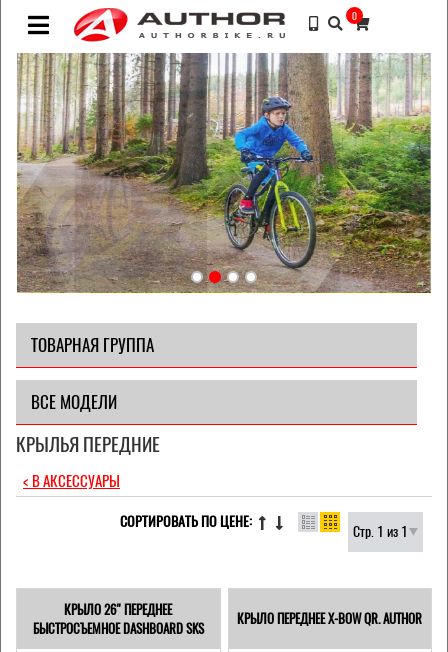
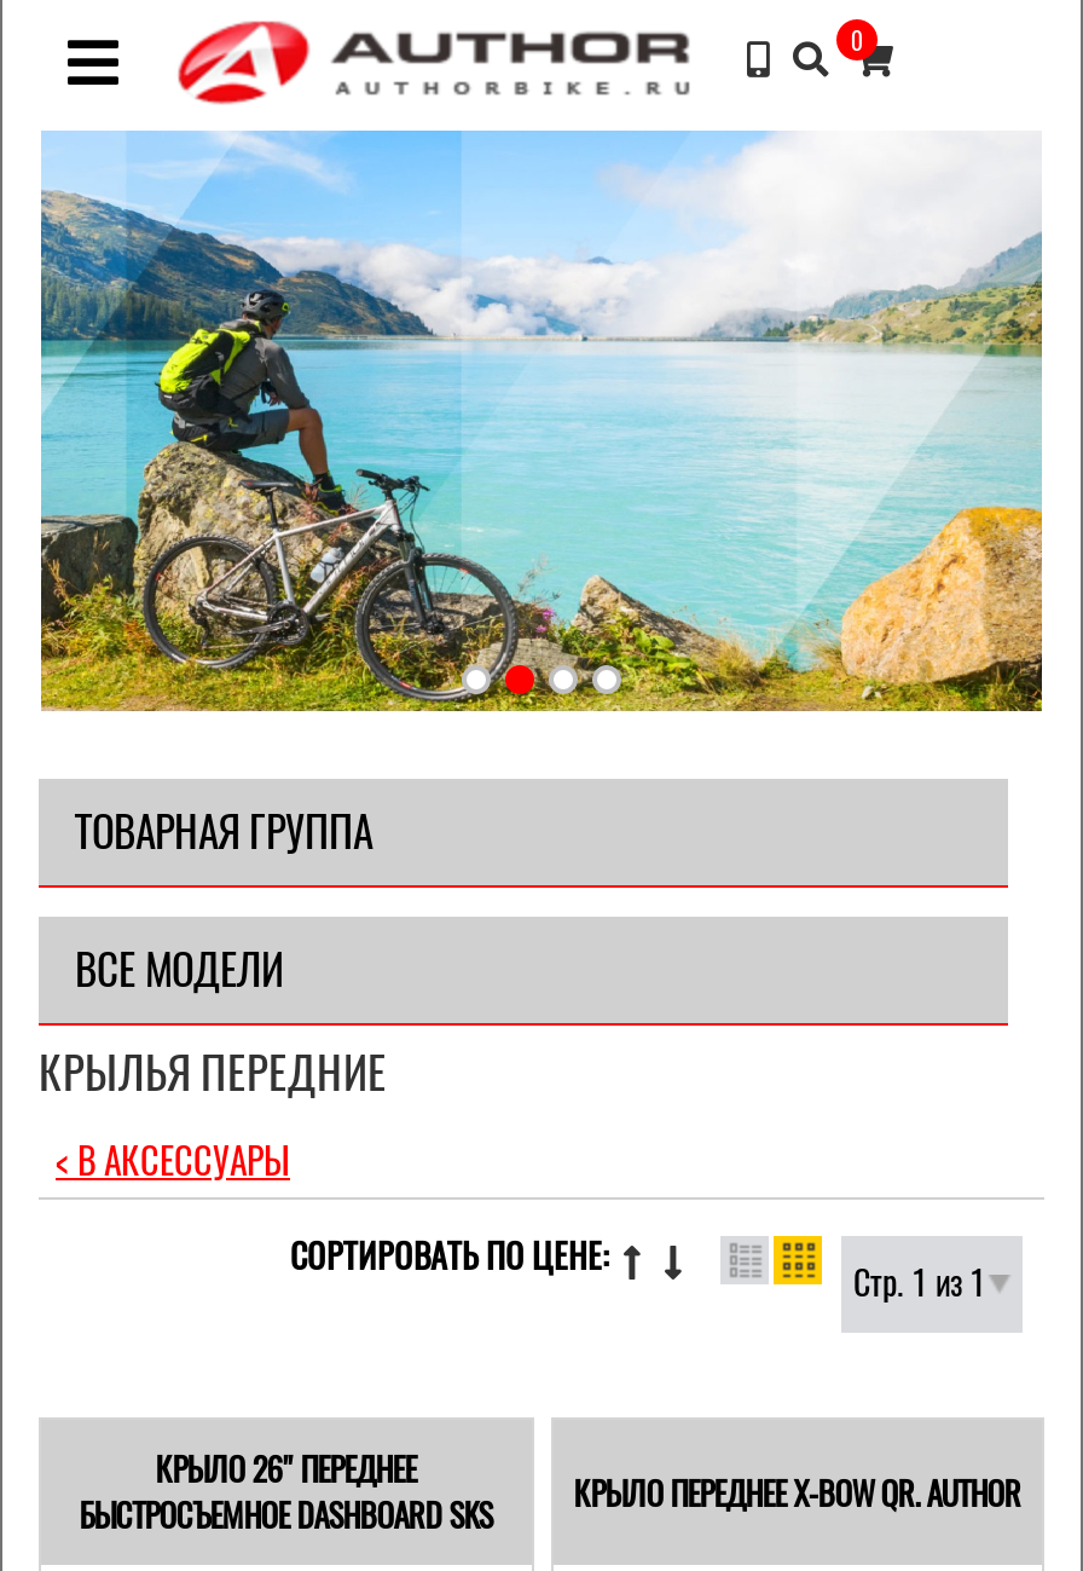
- [image]
+ [image]
